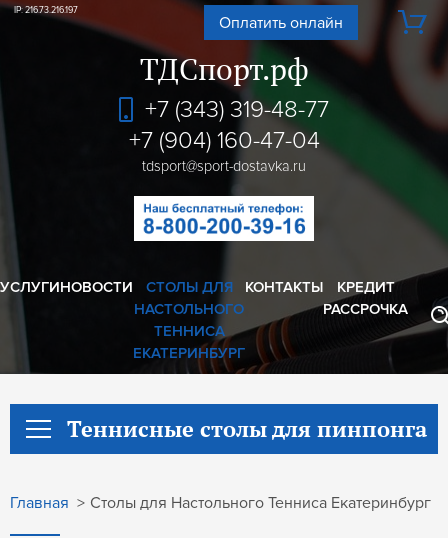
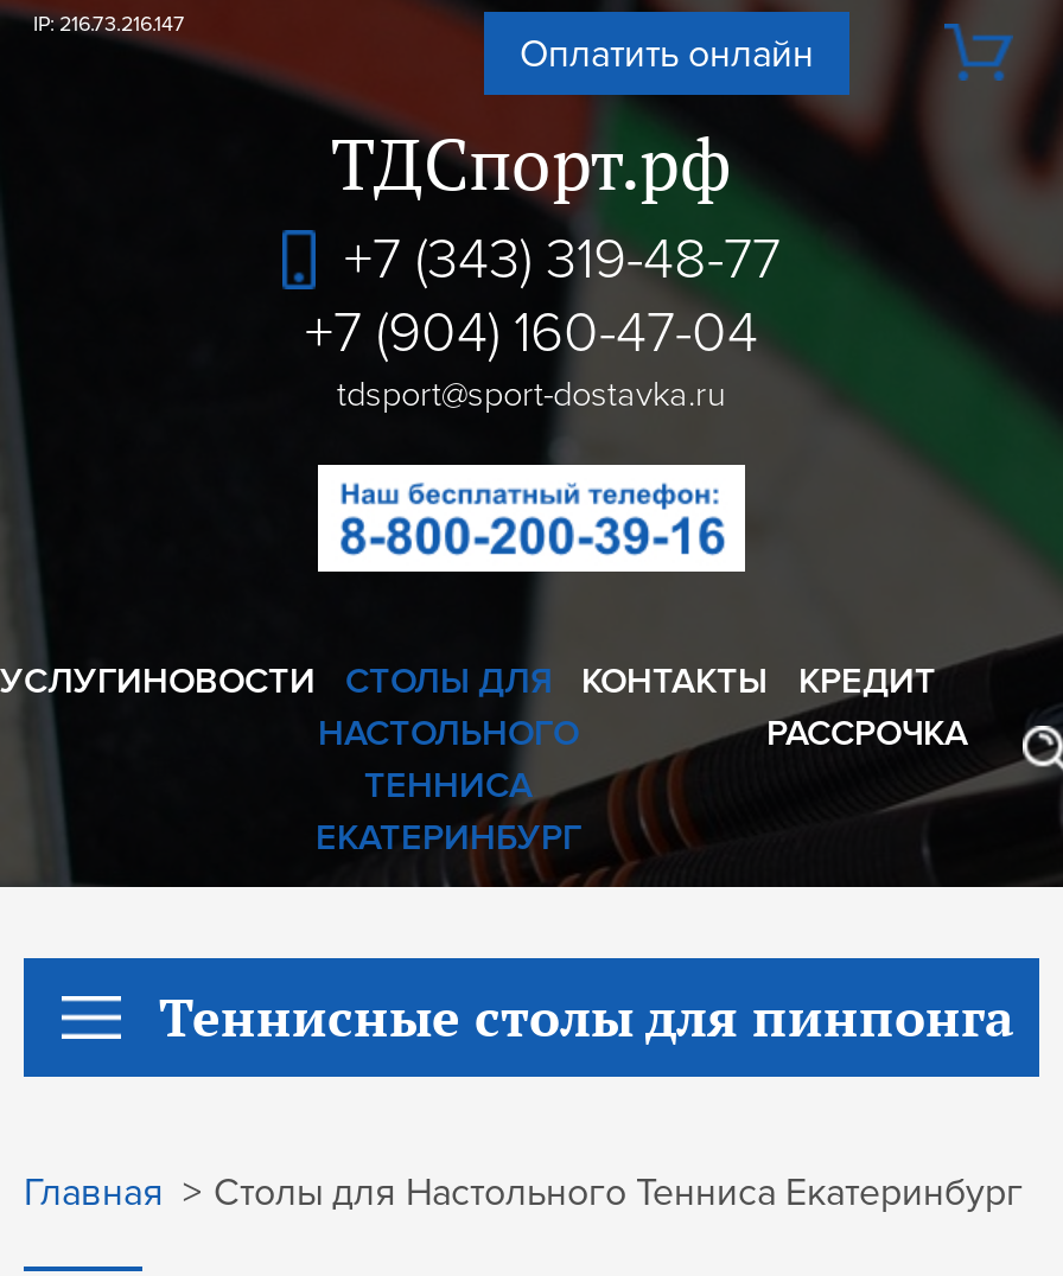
- IP: 216.73.216.197
+ IP: 216.73.216.147
